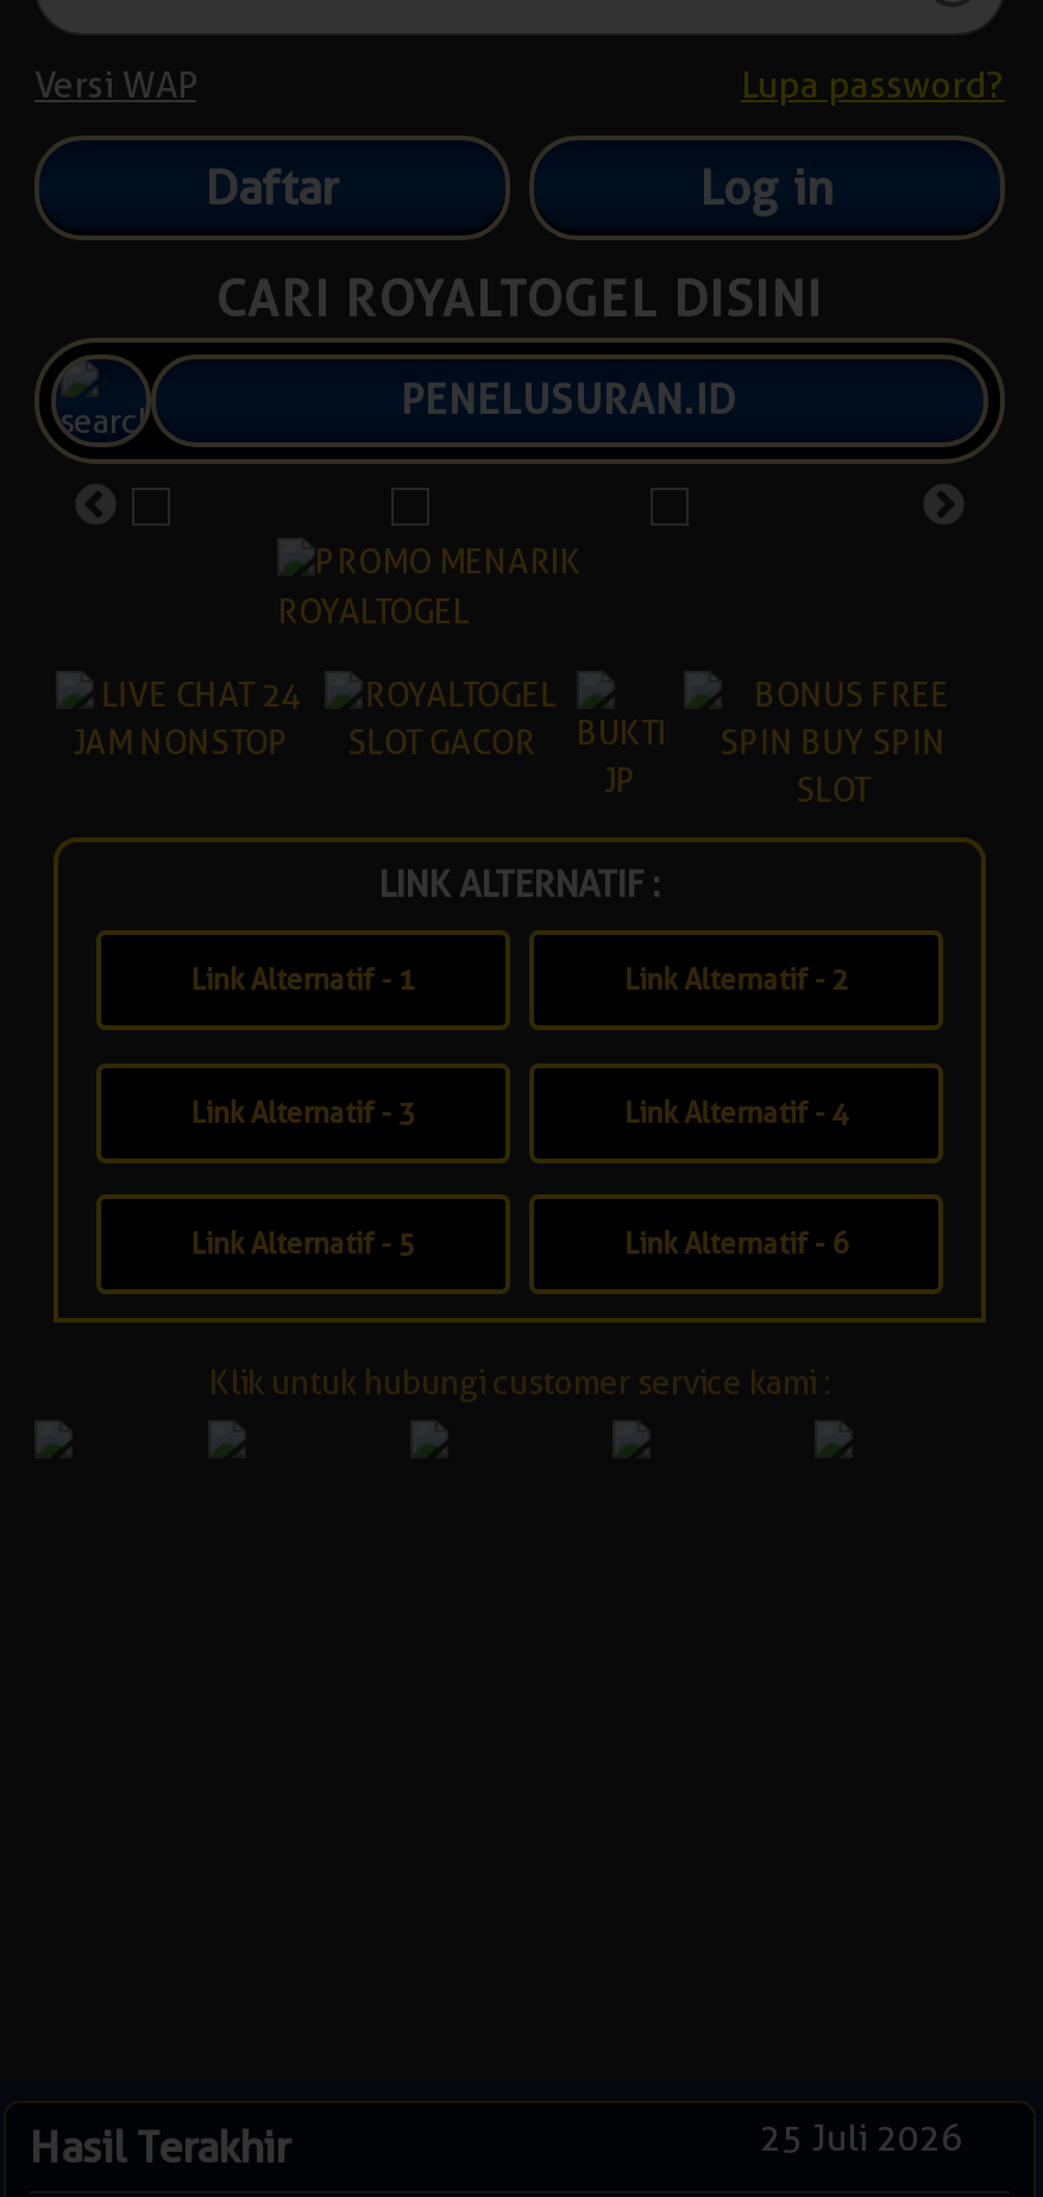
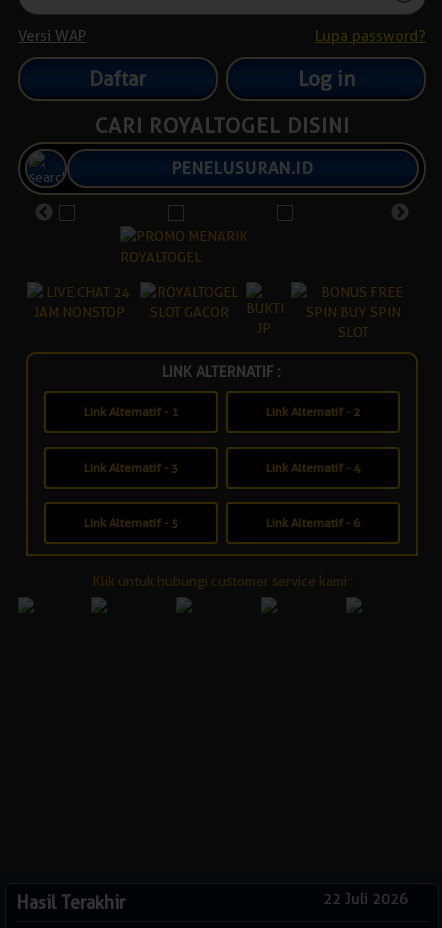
- 25 Juli 2026
+ 22 Juli 2026
